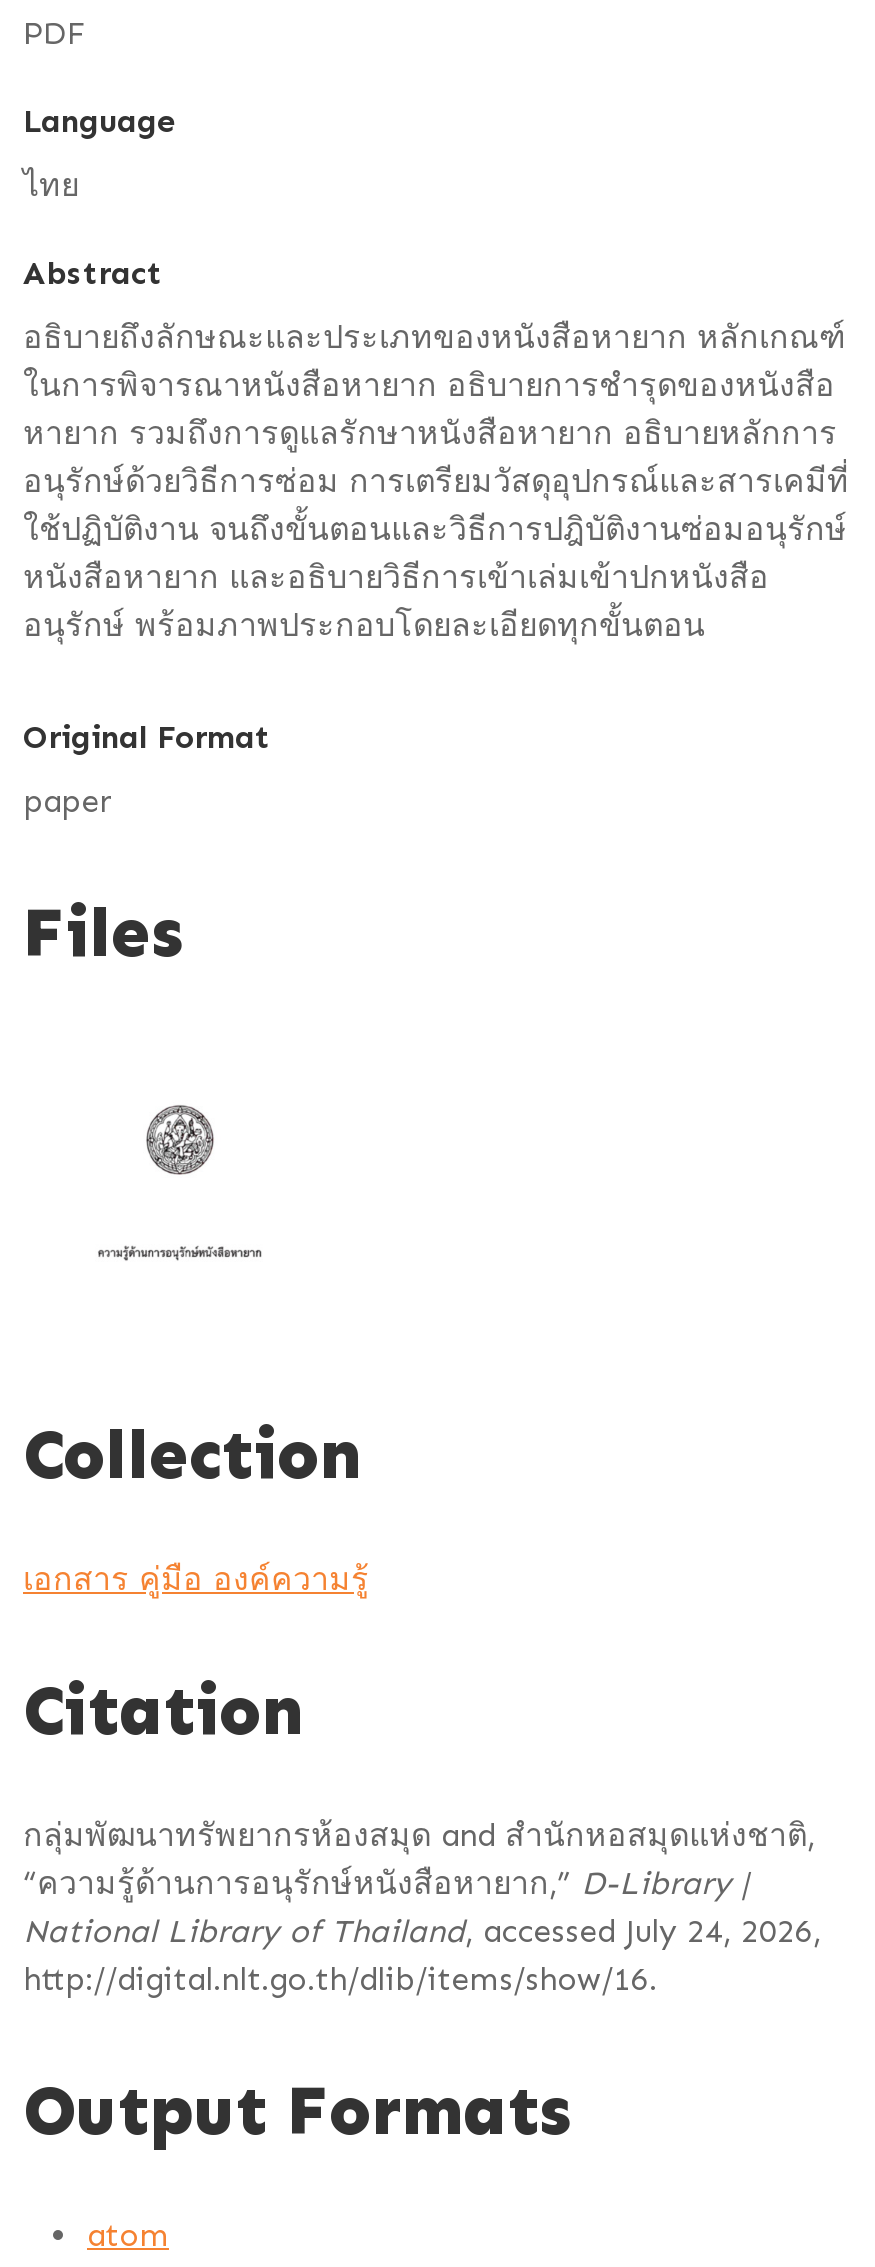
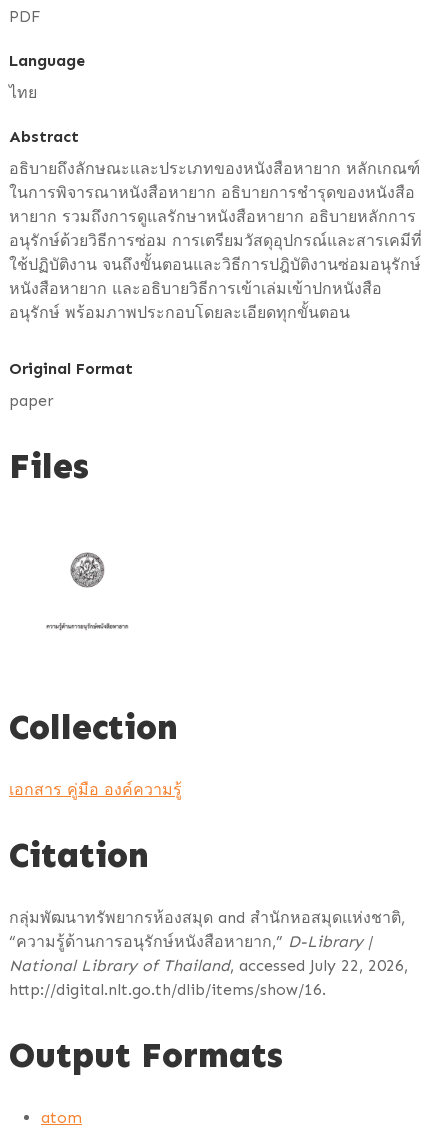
- National Library of Thailand, accessed July 24, 2026,
+ National Library of Thailand, accessed July 22, 2026,
